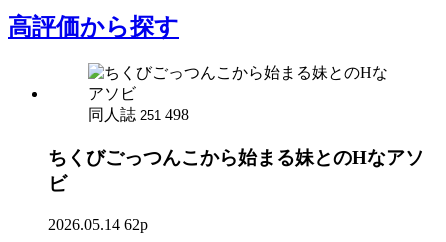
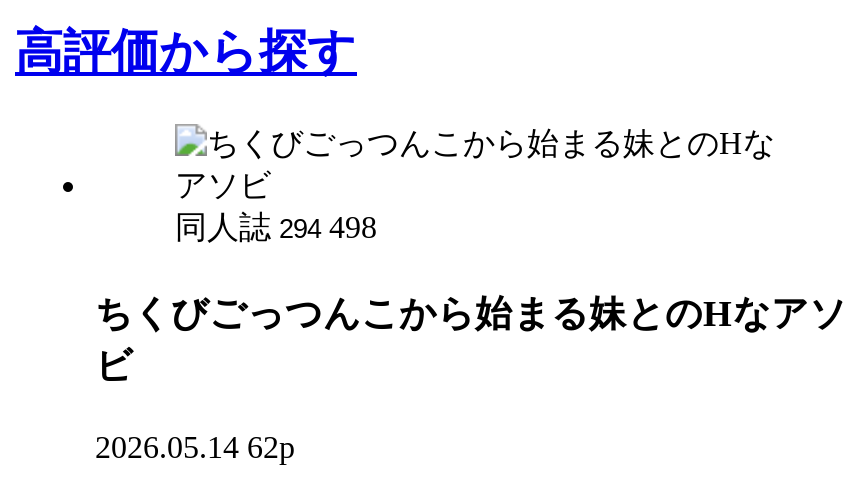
- 同人誌 251 498
+ 同人誌 294 498
